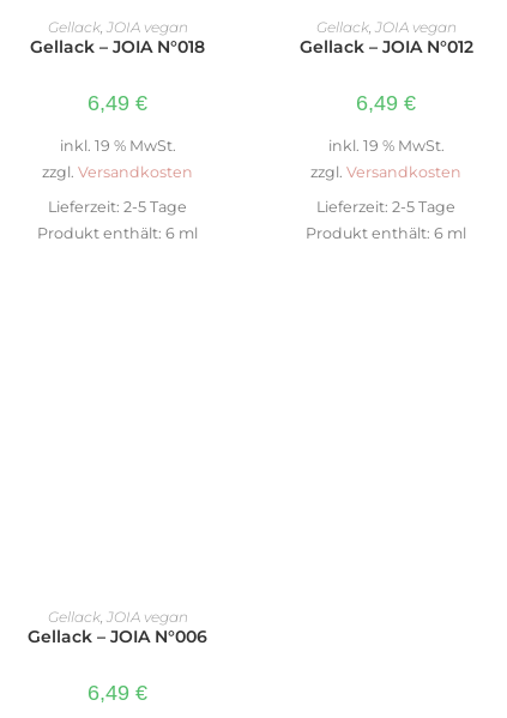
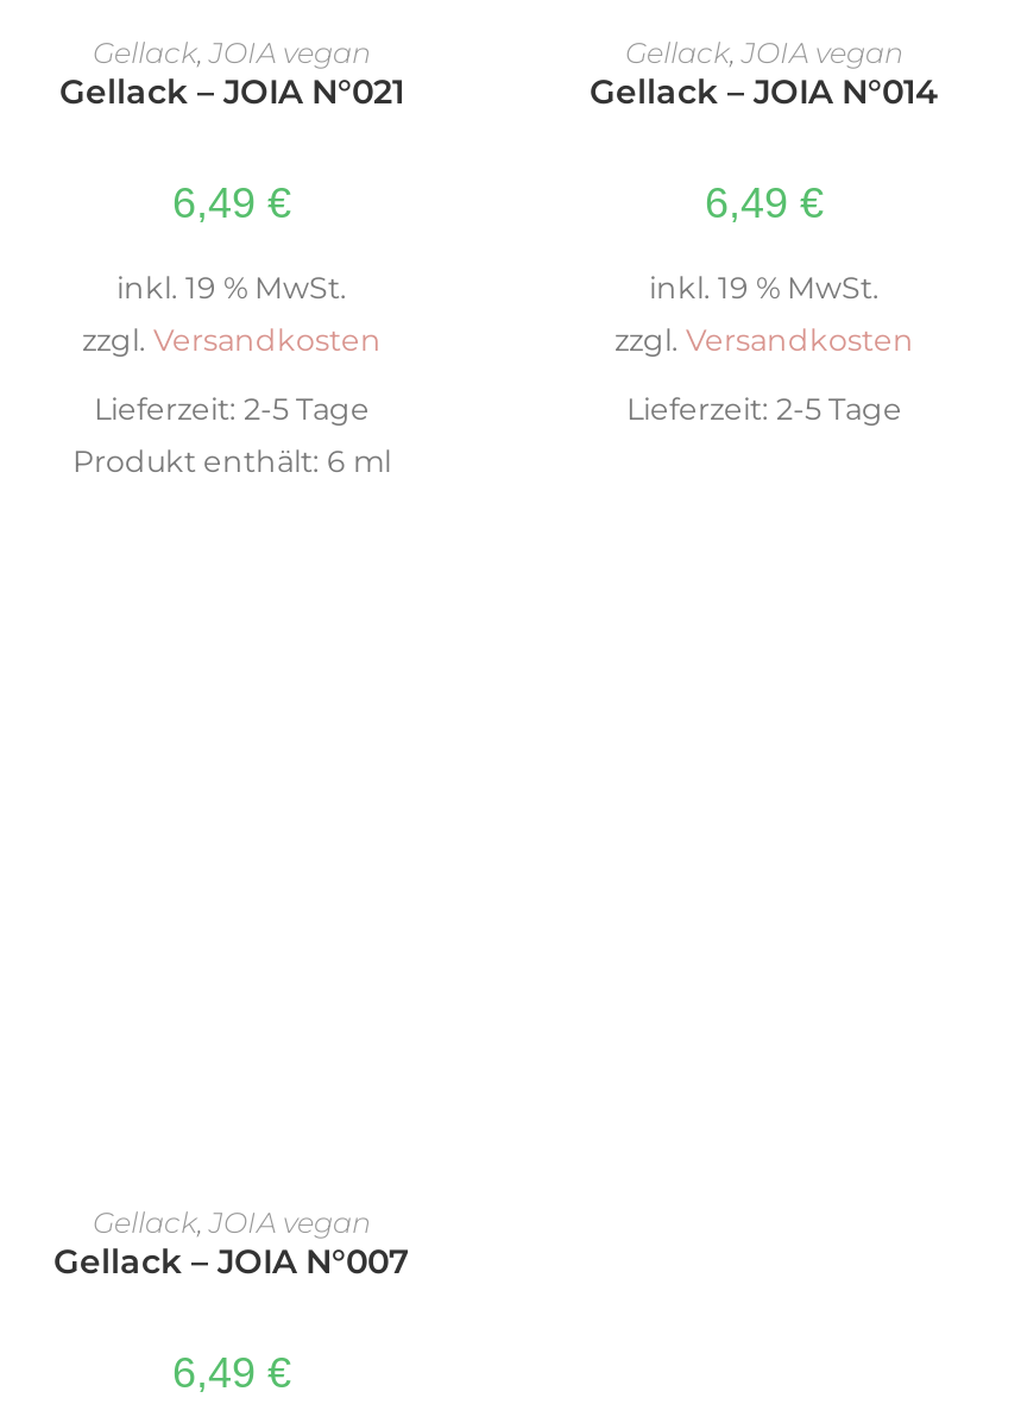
- Gellack – JOIA N°018
+ Gellack – JOIA N°021

- Gellack – JOIA N°012
+ Gellack – JOIA N°014

- Produkt enthält: 6 ml

- Gellack – JOIA N°006
+ Gellack – JOIA N°007
